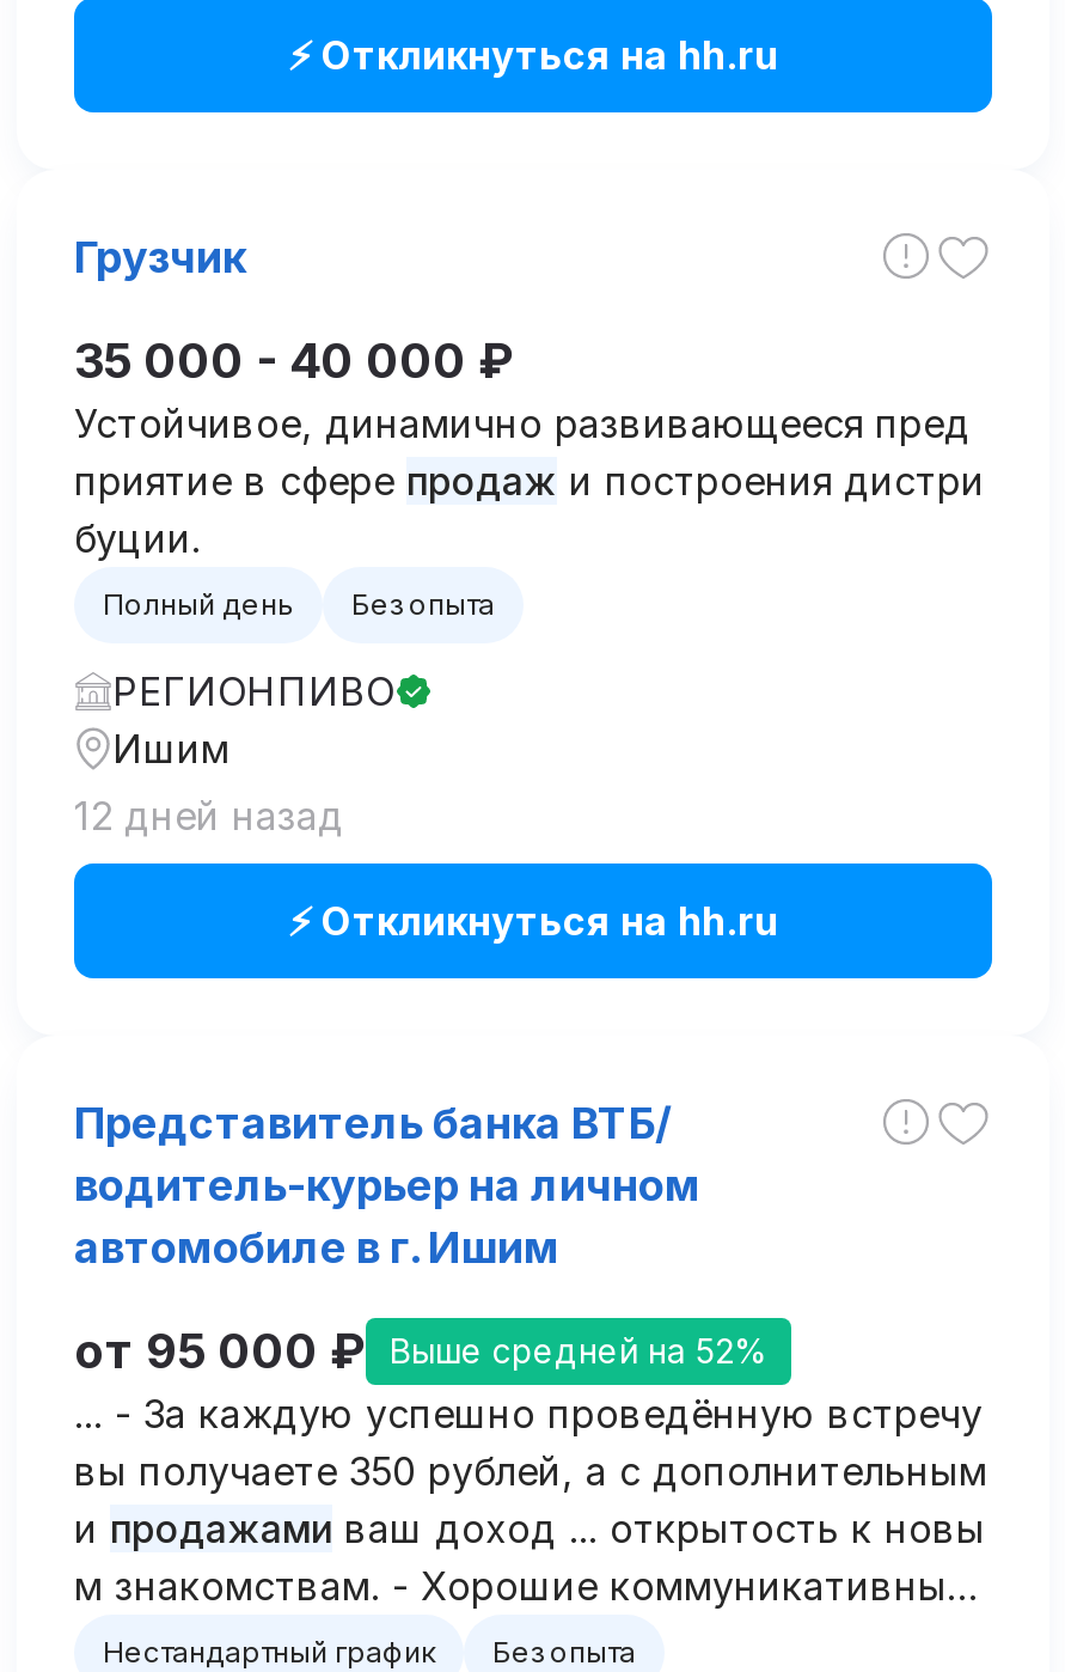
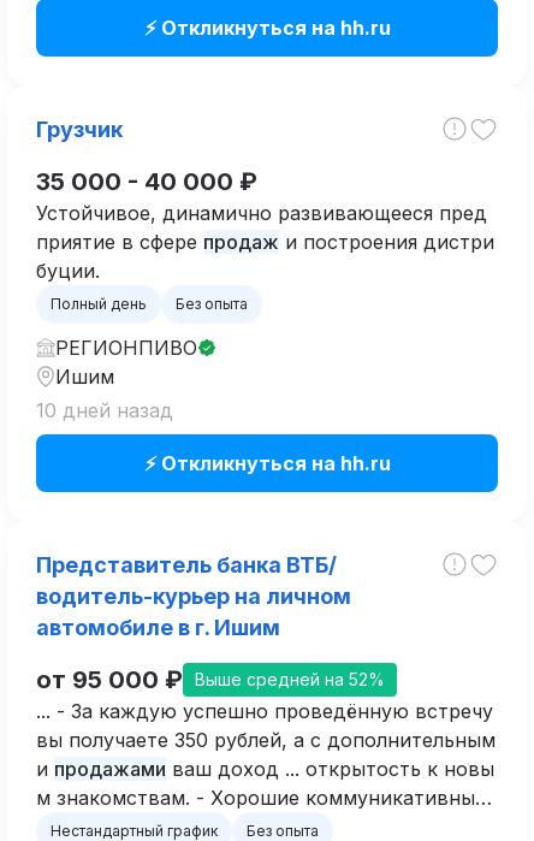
- 12 дней назад
+ 10 дней назад
